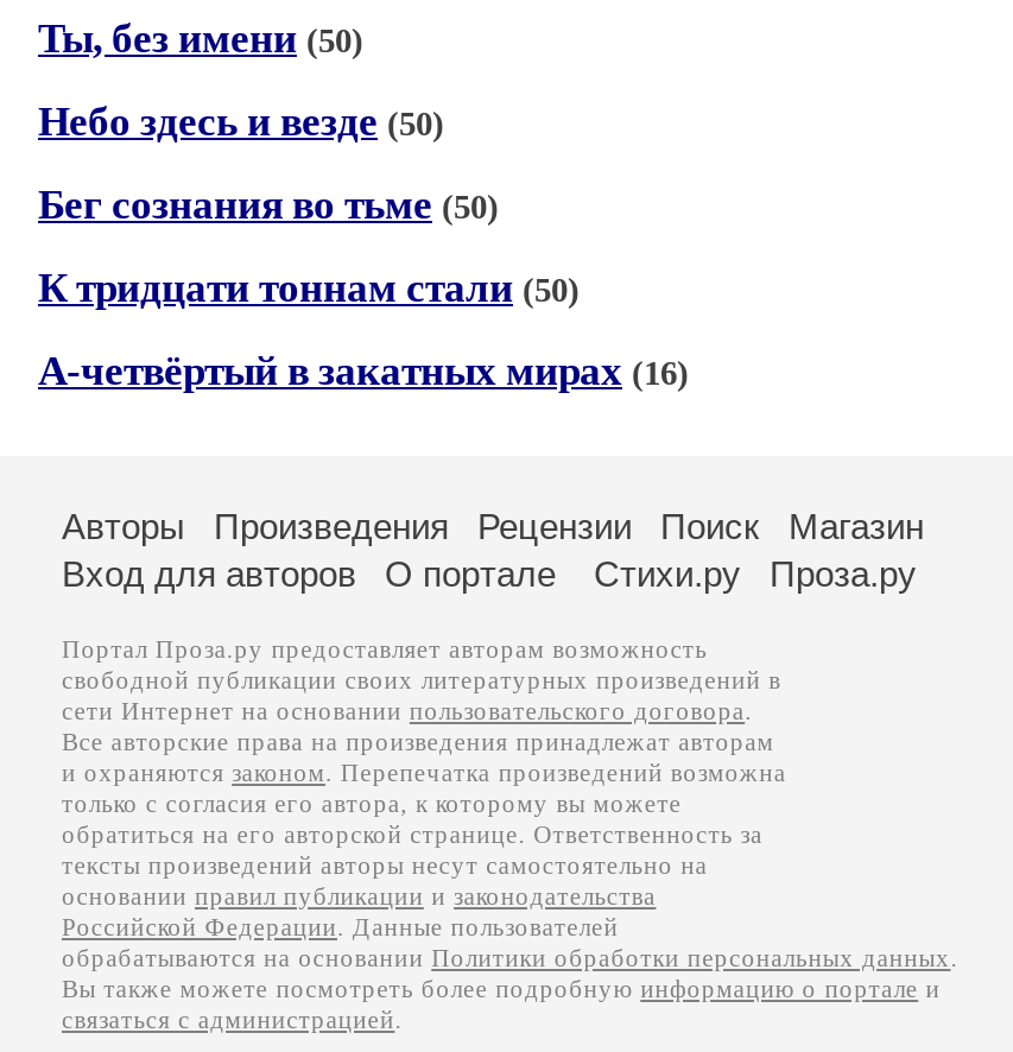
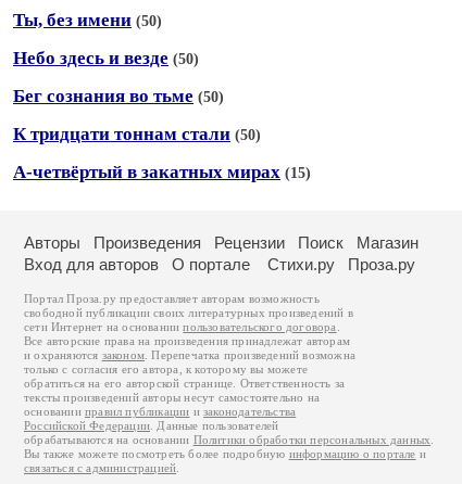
- А-четвёртый в закатных мирах (16)
+ А-четвёртый в закатных мирах (15)
